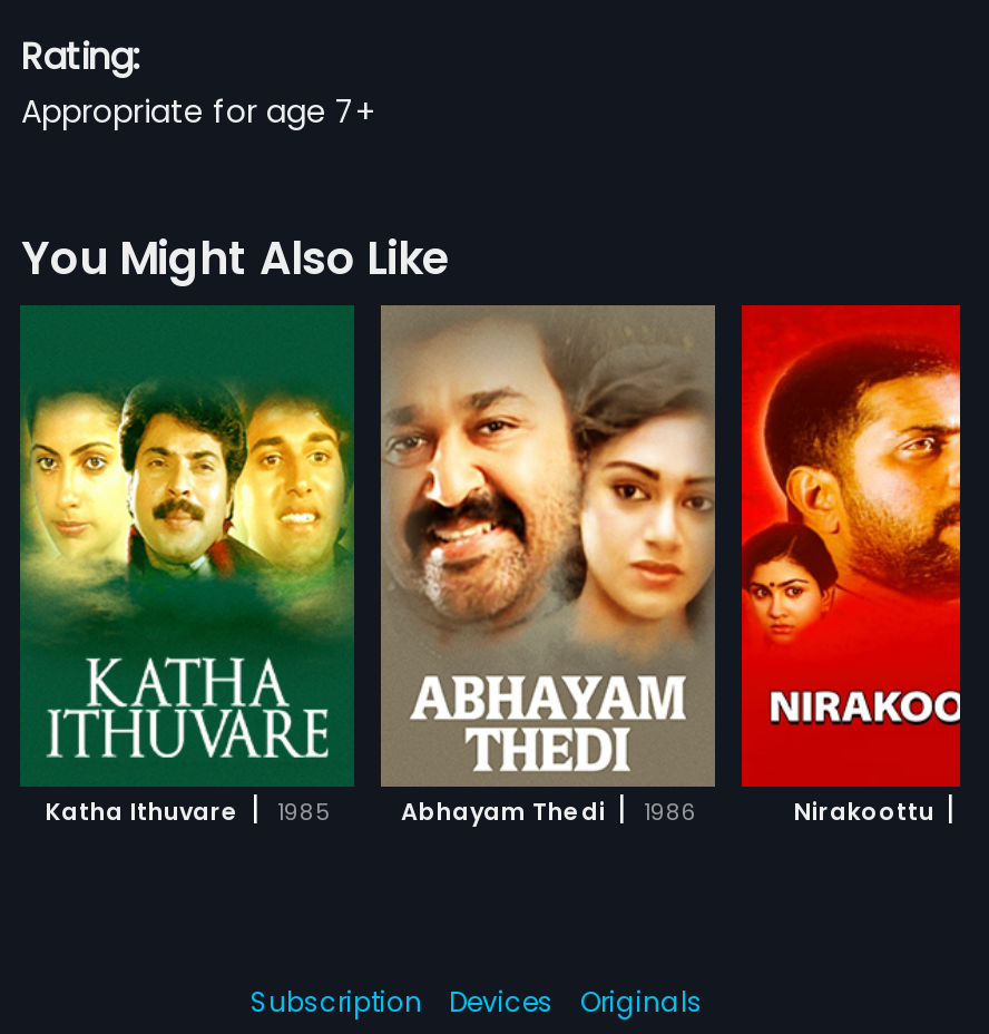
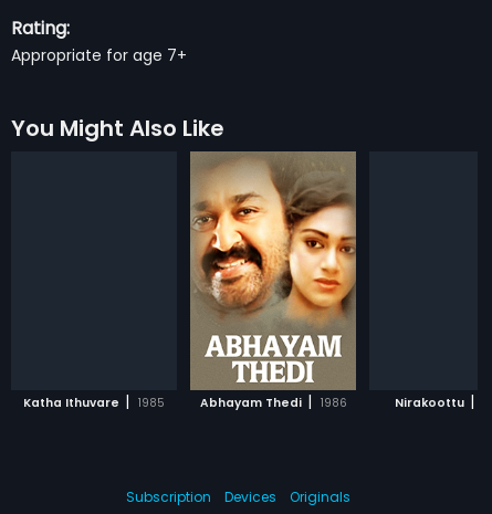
- [image]

- [image]
